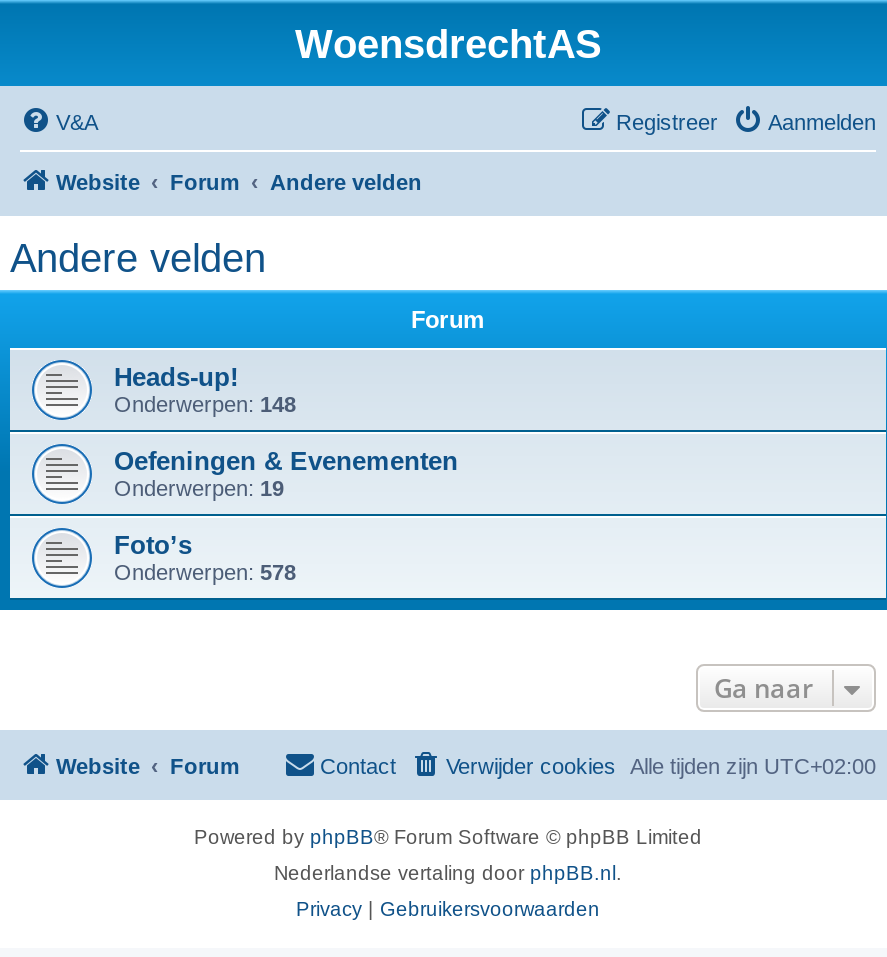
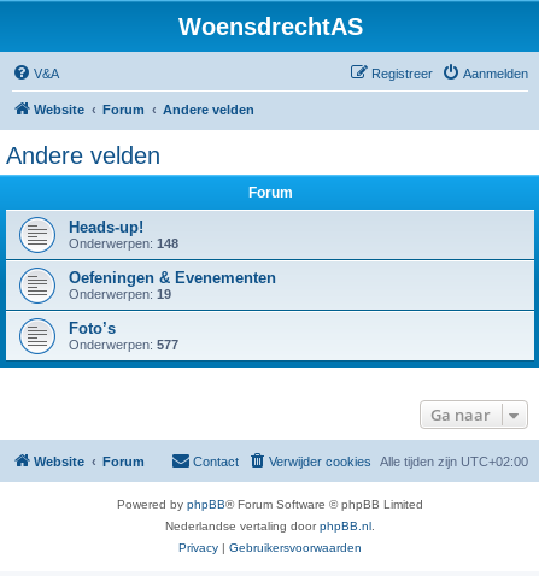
- Onderwerpen: 578
+ Onderwerpen: 577
